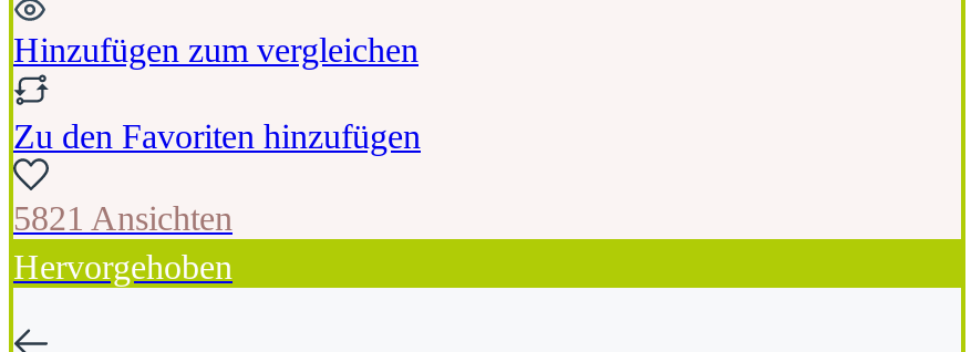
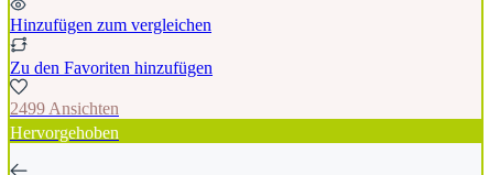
- 5821 Ansichten
+ 2499 Ansichten
